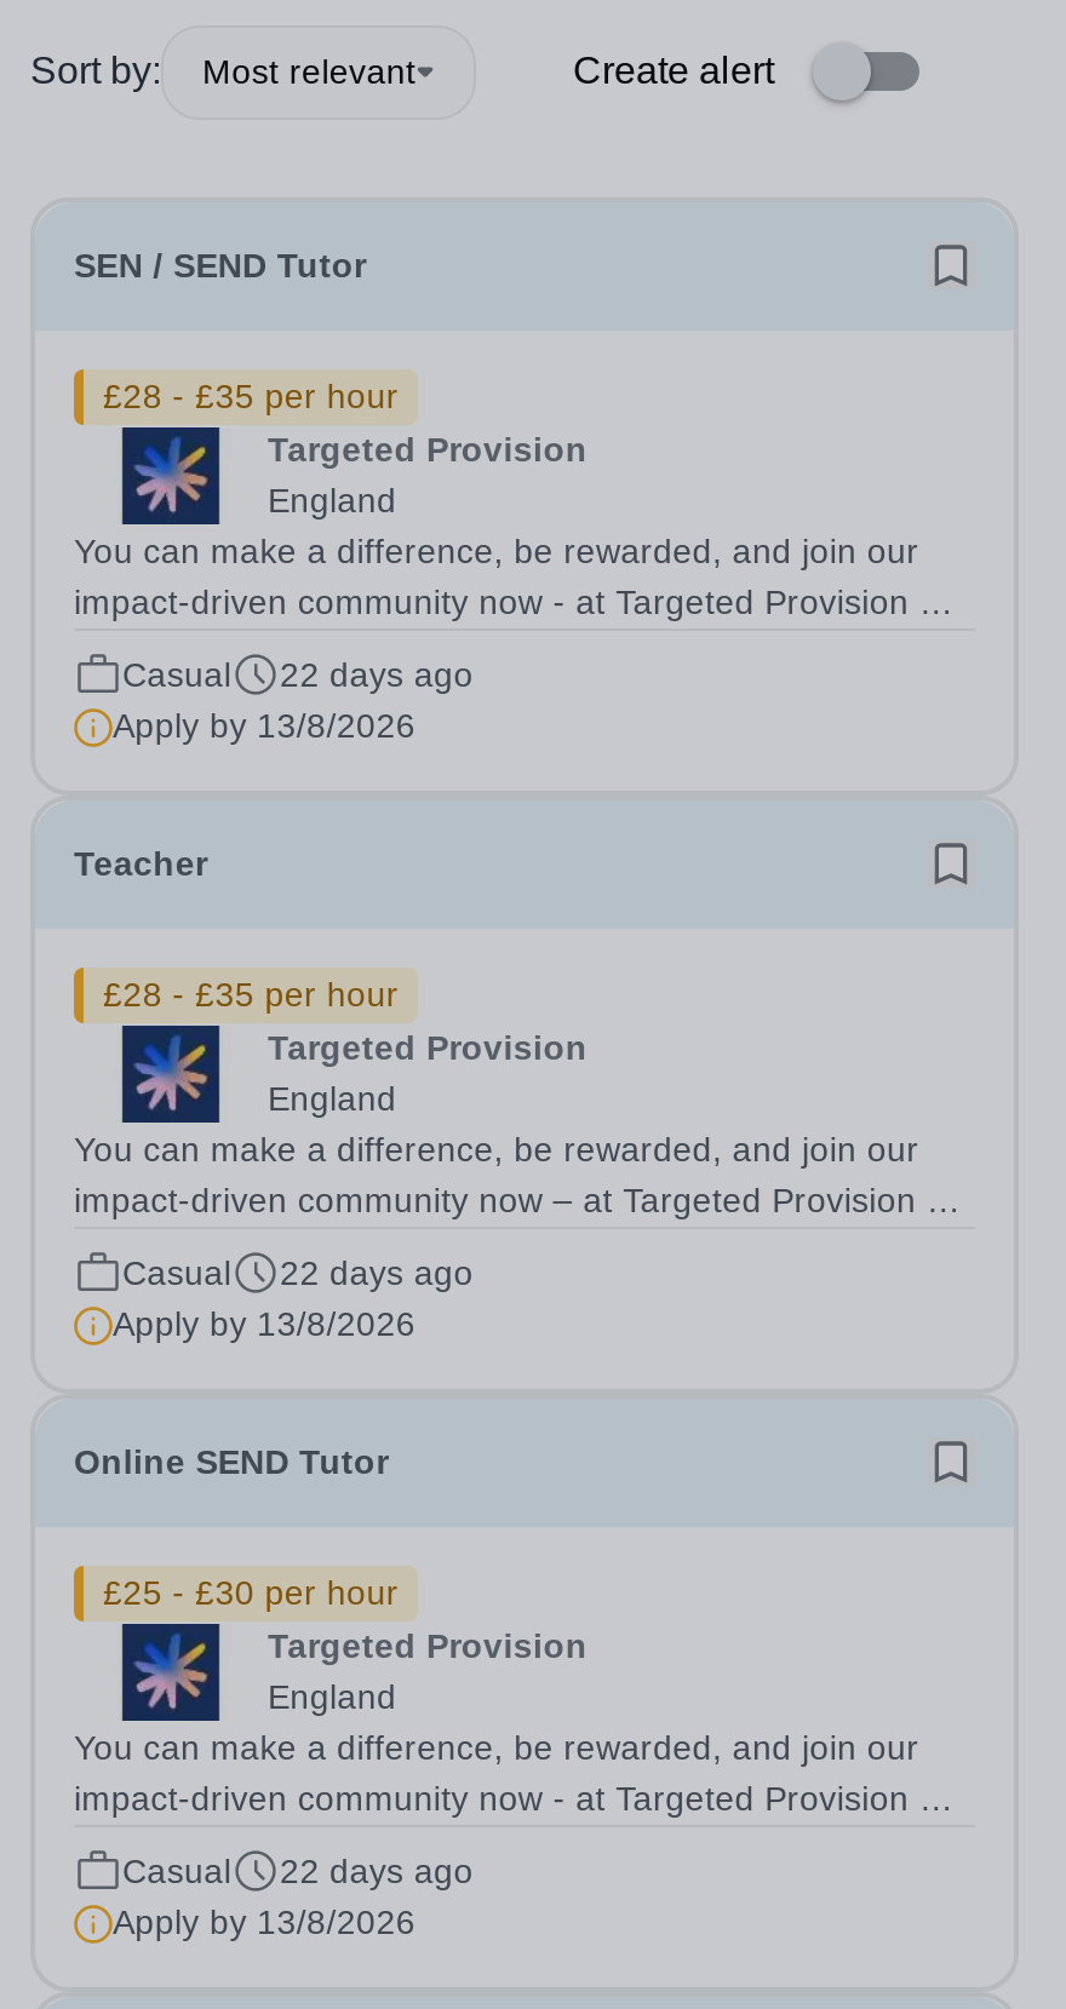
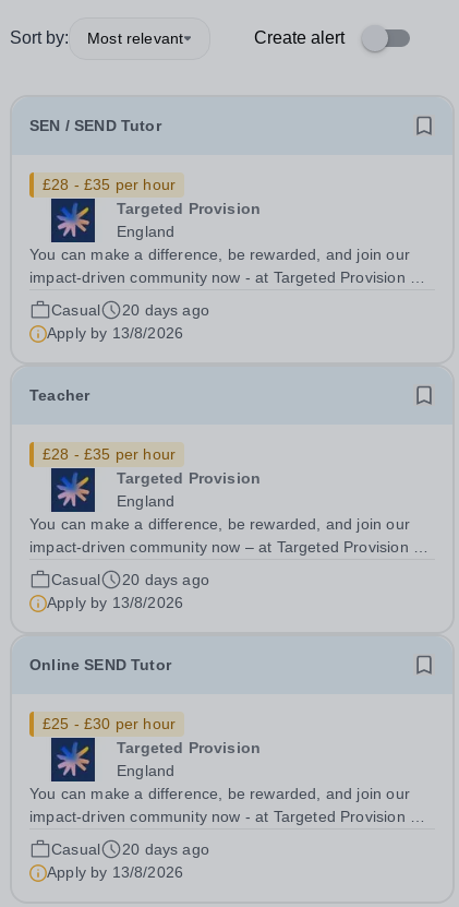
- Casual 22 days ago
+ Casual 20 days ago

- Casual 22 days ago
+ Casual 20 days ago

- Casual 22 days ago
+ Casual 20 days ago
